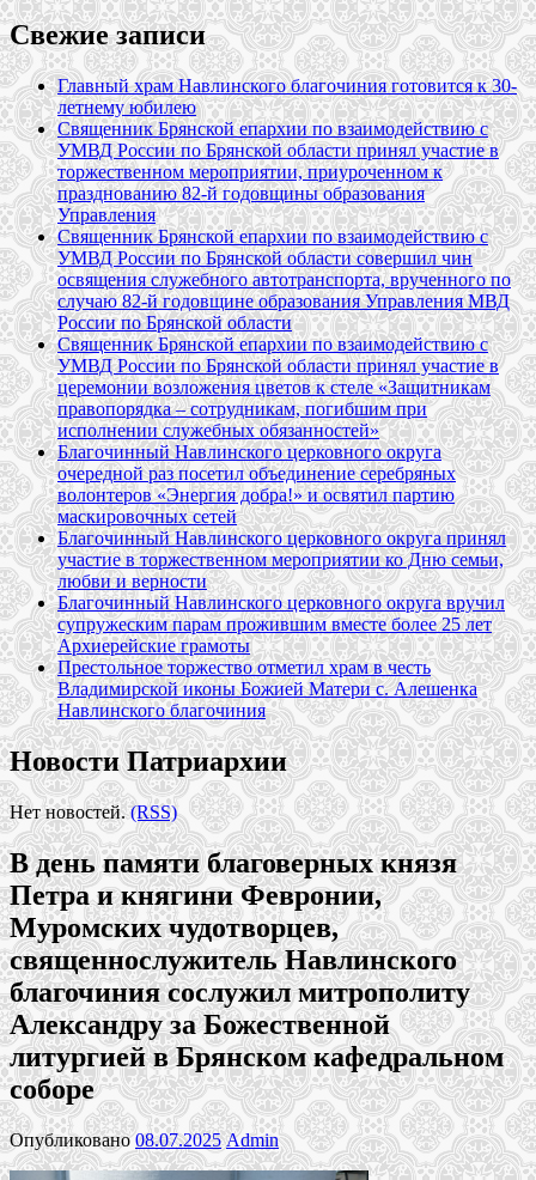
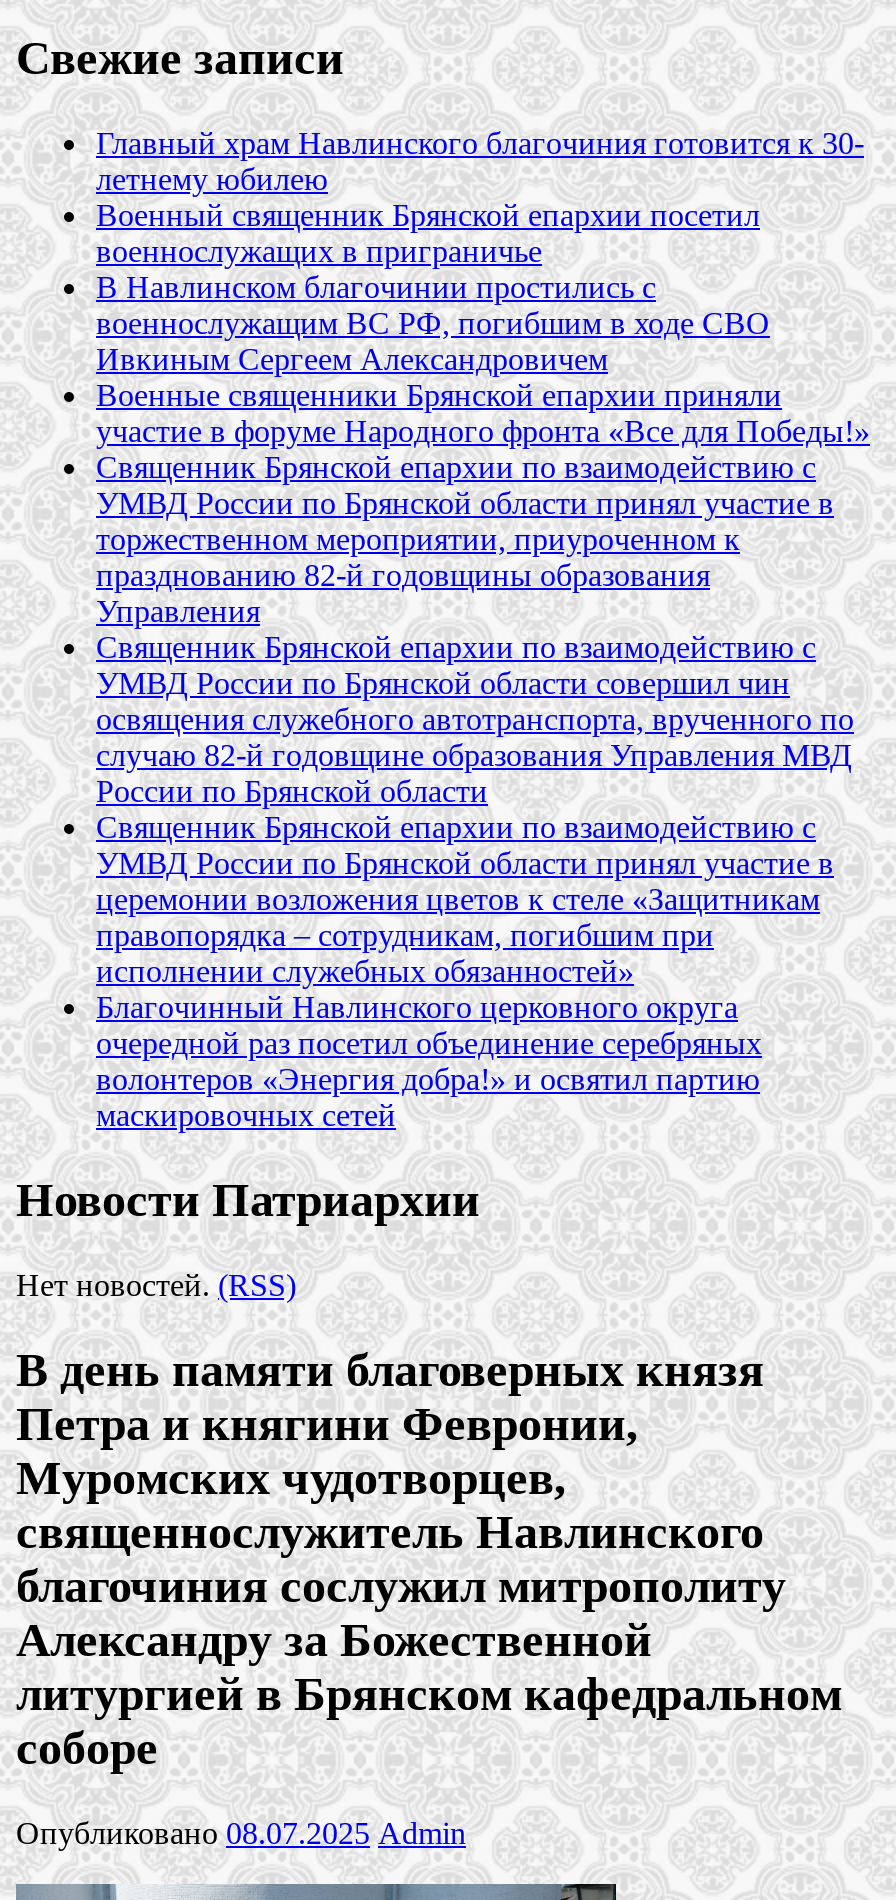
+ Военный священник Брянской епархии посетил
+ военнослужащих в приграничье
+ В Навлинском благочинии простились с
+ военнослужащим ВС РФ, погибшим в ходе СВО
+ Ивкиным Сергеем Александровичем
+ Военные священники Брянской епархии приняли
+ участие в форуме Народного фронта «Все для Победы!»

moved down: Священник Брянской епархии по взаимодействию с | УМВД России по Брянской области принял участие в | торжественном мероприятии, приуроченном к | ... | очередной раз посетил объединение серебряных | волонтеров «Энергия добра!» и освятил партию

- Благочинный Навлинского церковного округа принял
- участие в торжественном мероприятии ко Дню семьи,
- любви и верности
- Благочинный Навлинского церковного округа вручил
- супружеским парам прожившим вместе более 25 лет
- Архиерейские грамоты
- Престольное торжество отметил храм в честь
- Владимирской иконы Божией Матери с. Алешенка
- Навлинского благочиния
